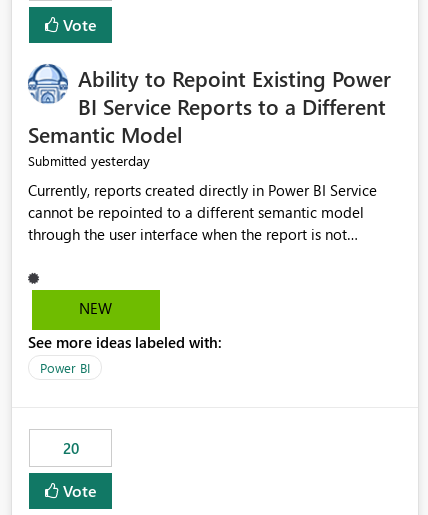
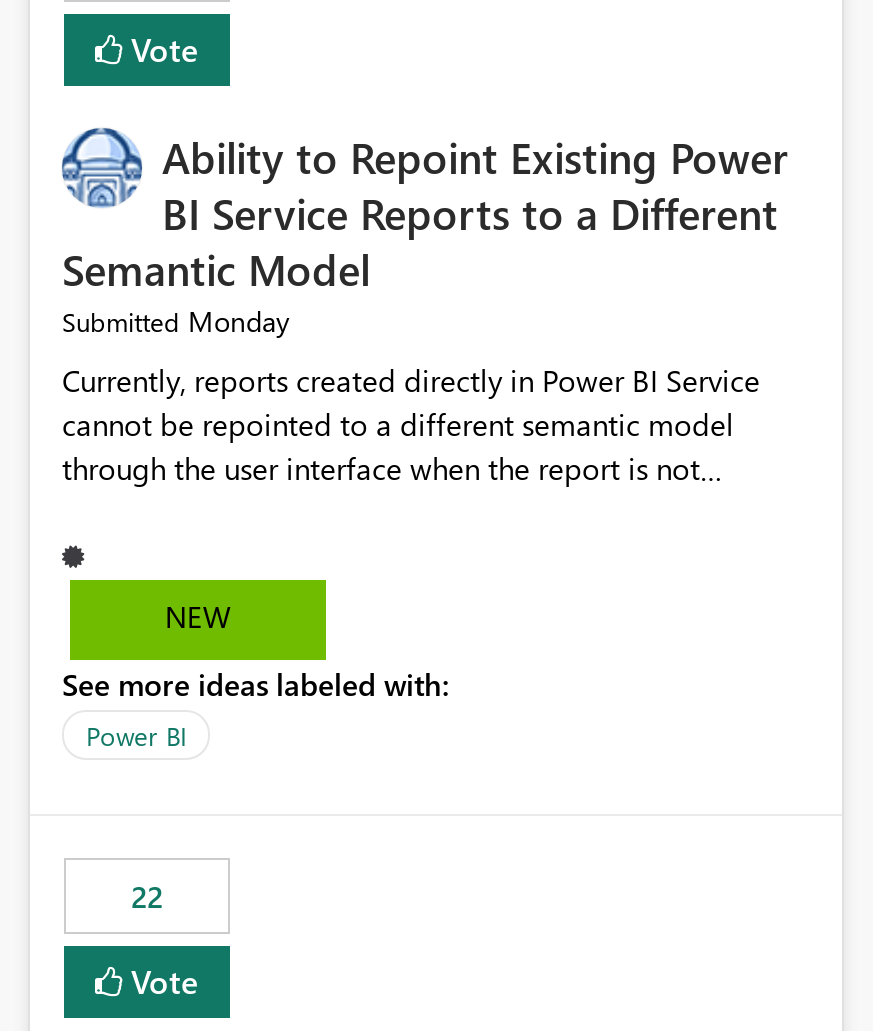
- Submitted yesterday
+ Submitted Monday

- 20
+ 22
